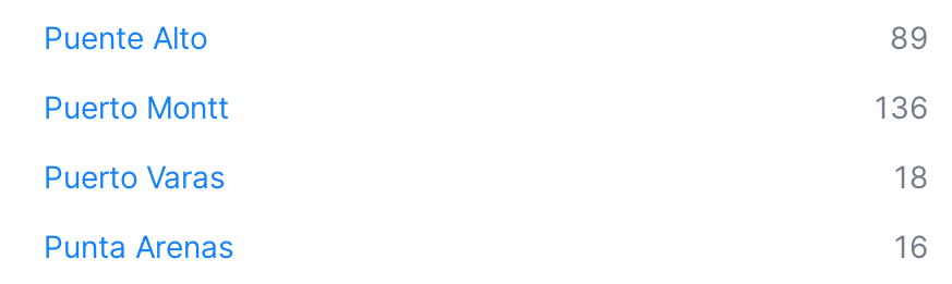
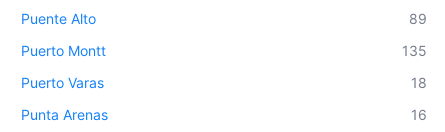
- 136
+ 135
